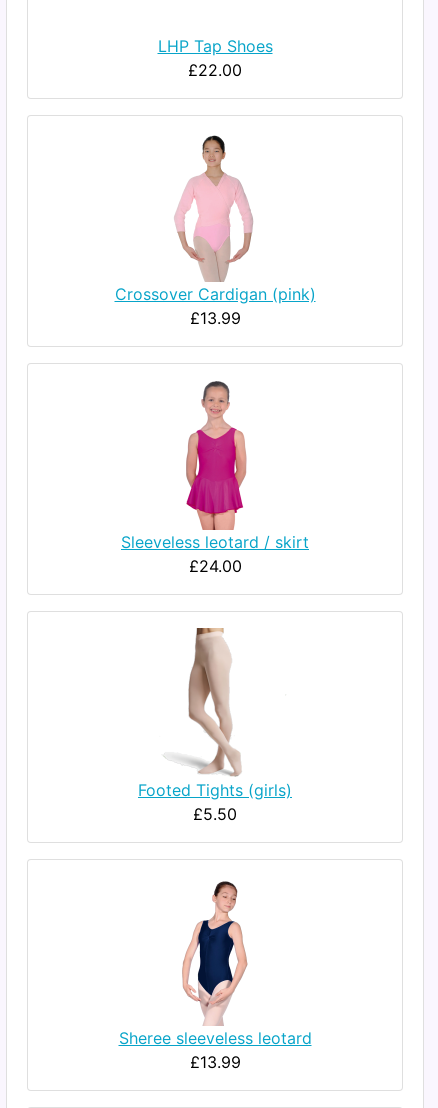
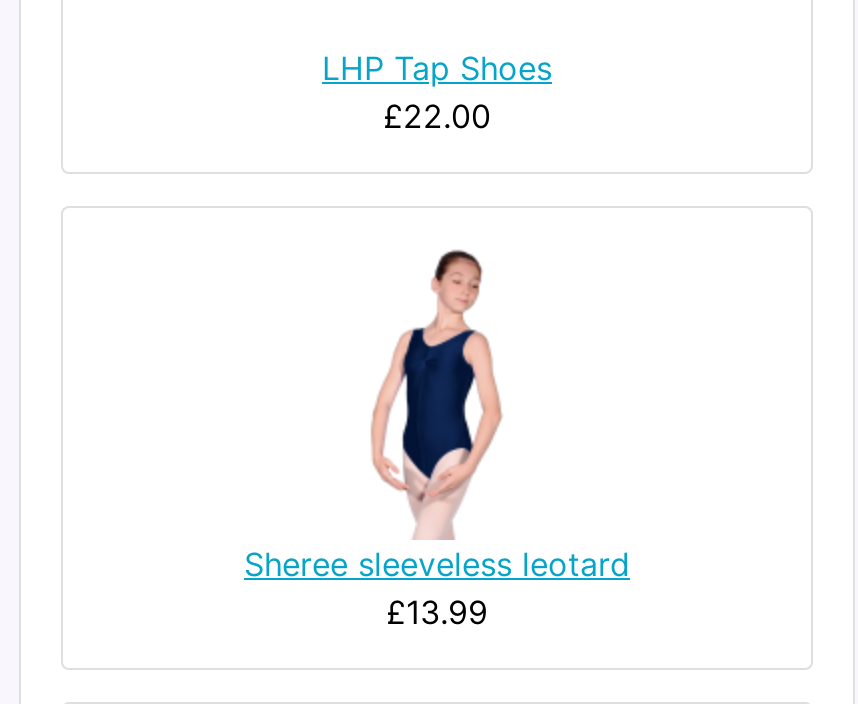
- [image]
- Crossover Cardigan (pink)
- £13.99

- [image]
- Sleeveless leotard / skirt
- £24.00

- [image]
- Footed Tights (girls)
- £5.50
